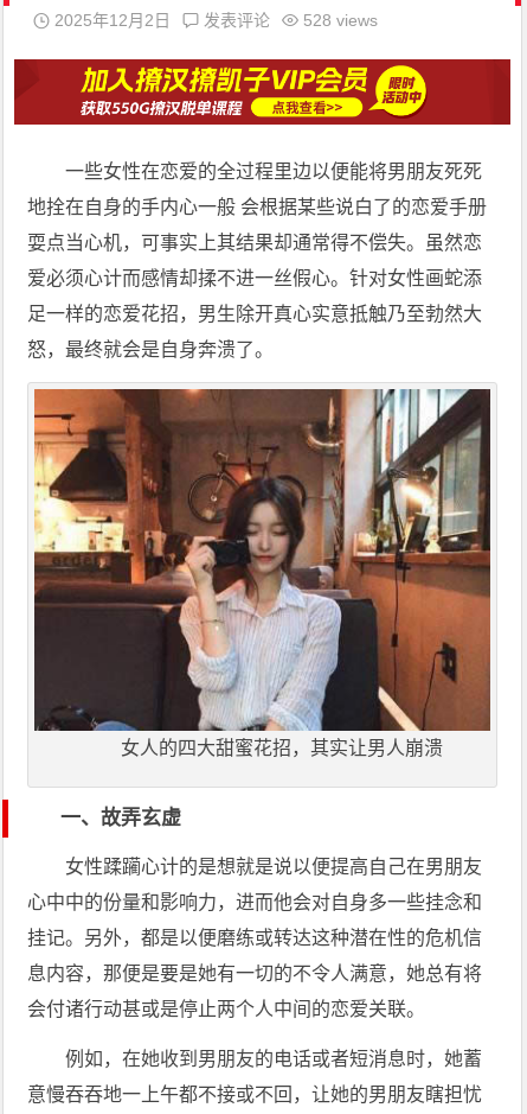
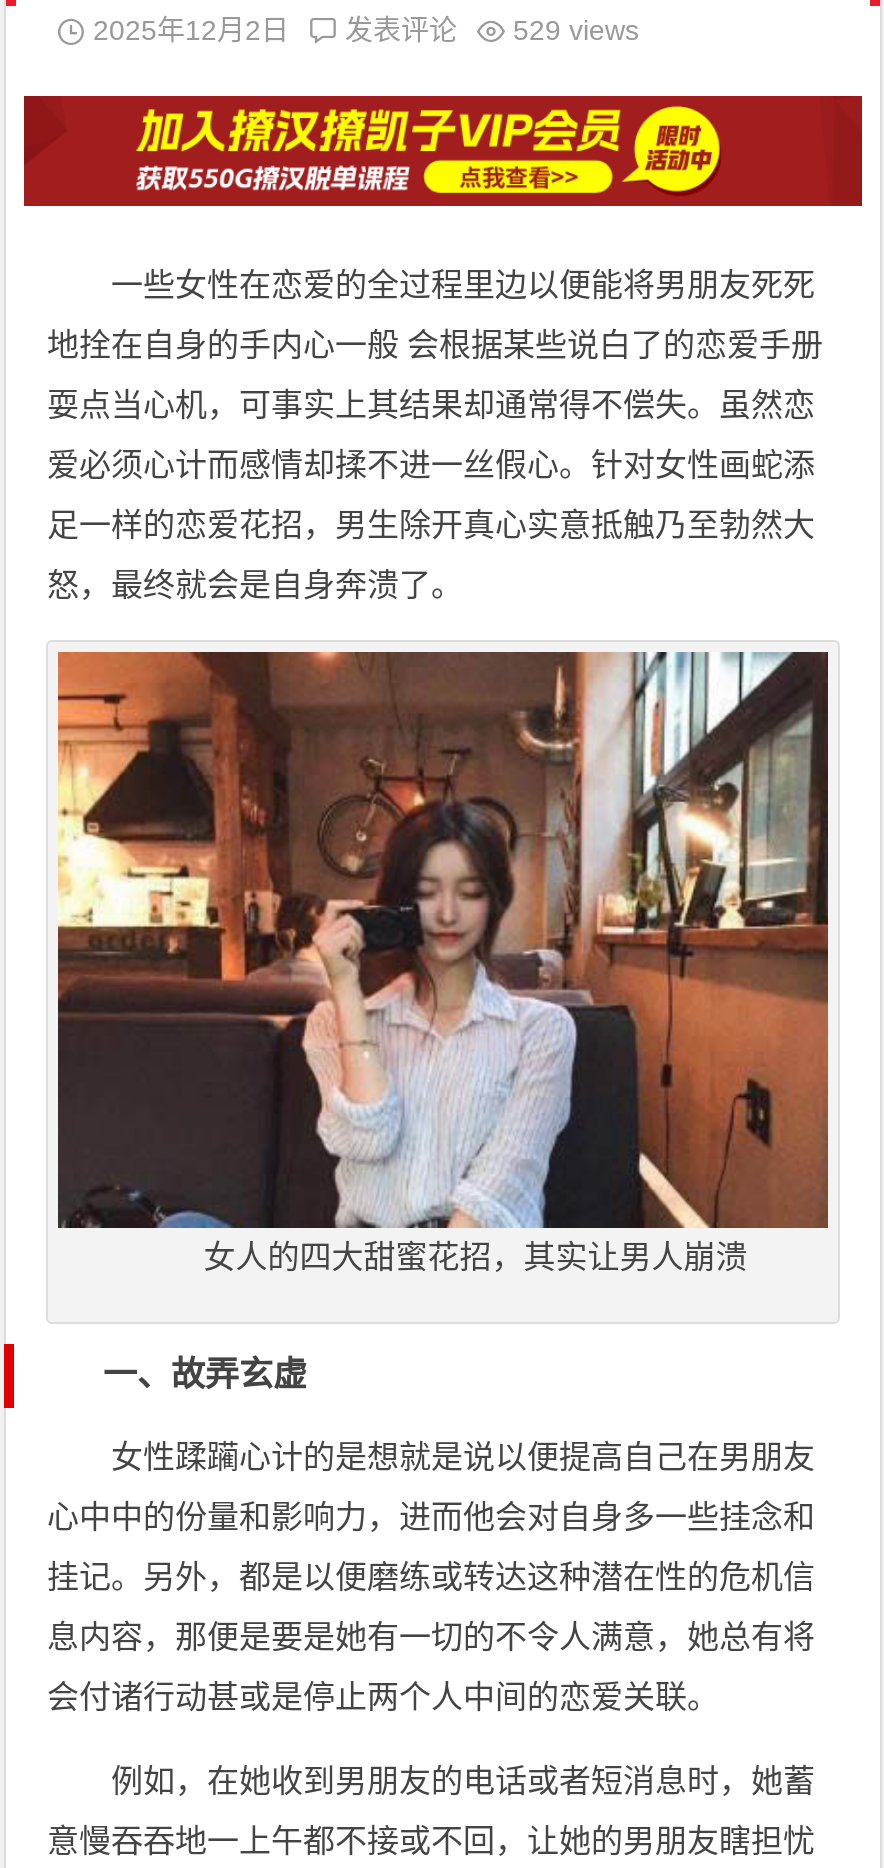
- 2025年12月2日 发表评论 528 views
+ 2025年12月2日 发表评论 529 views
